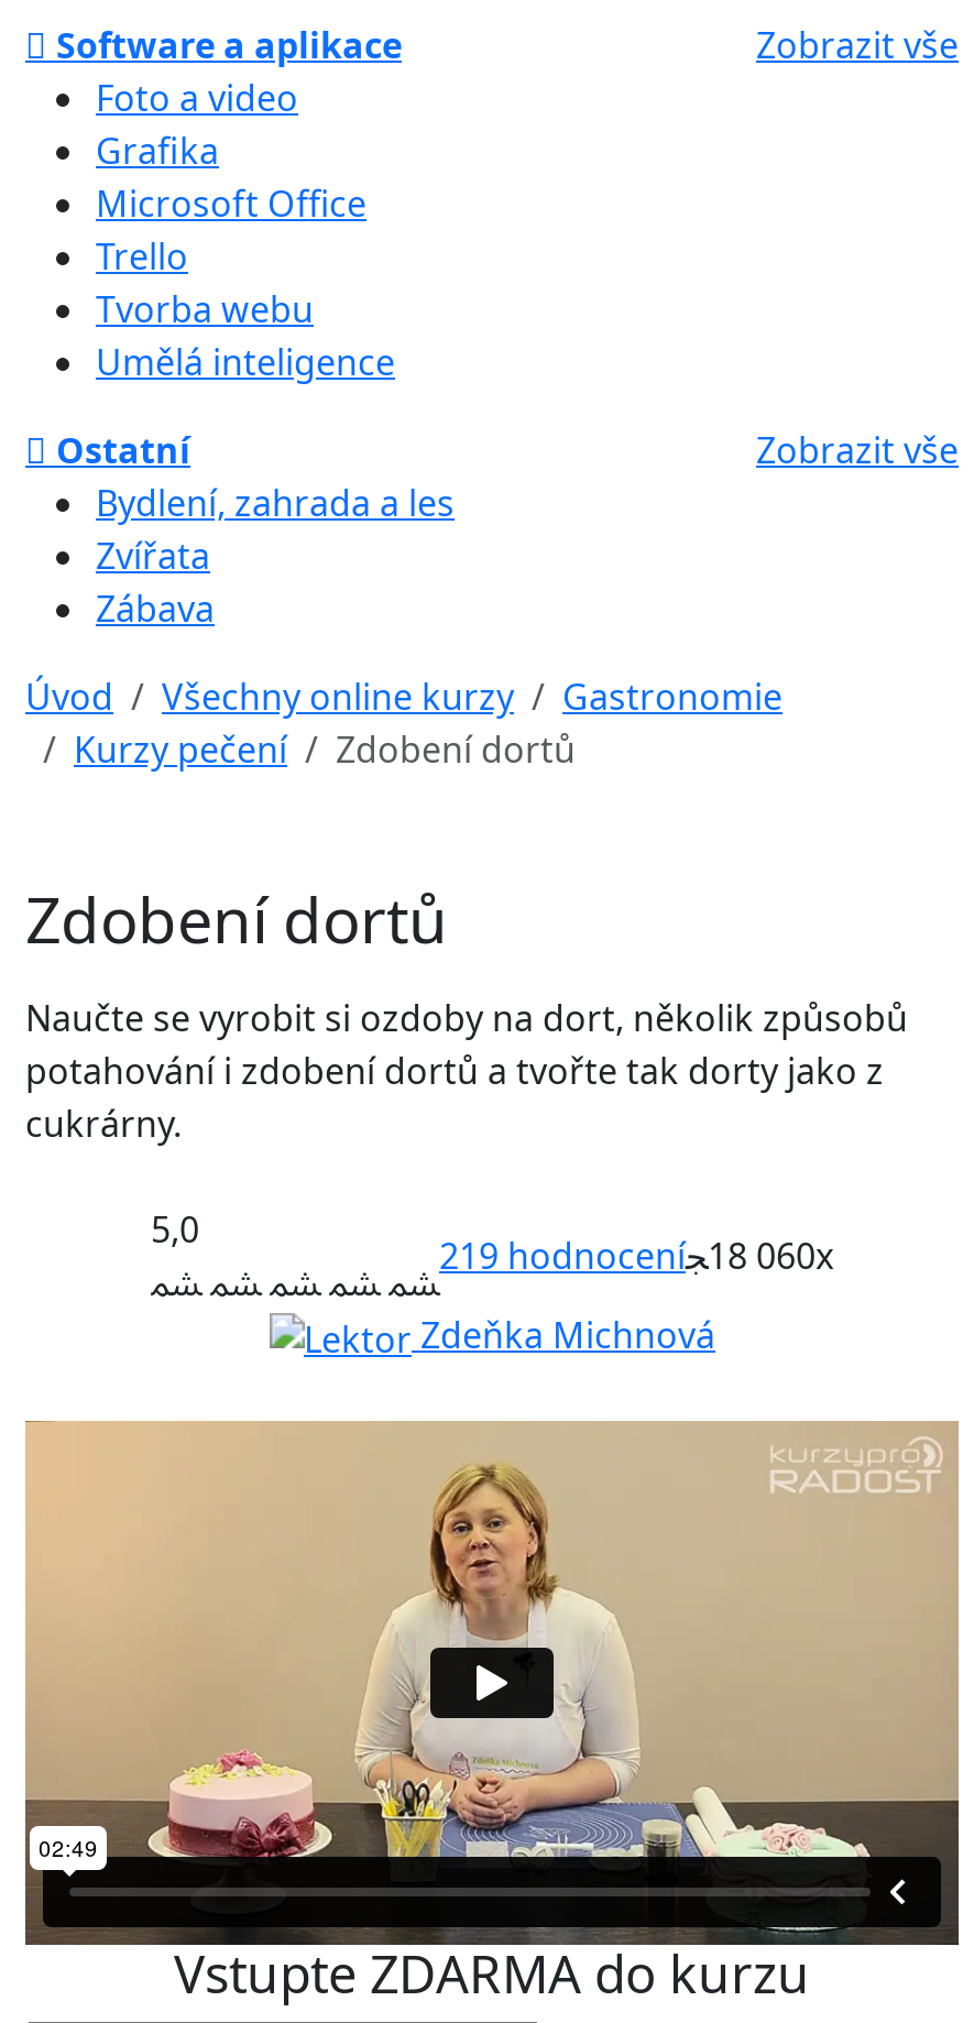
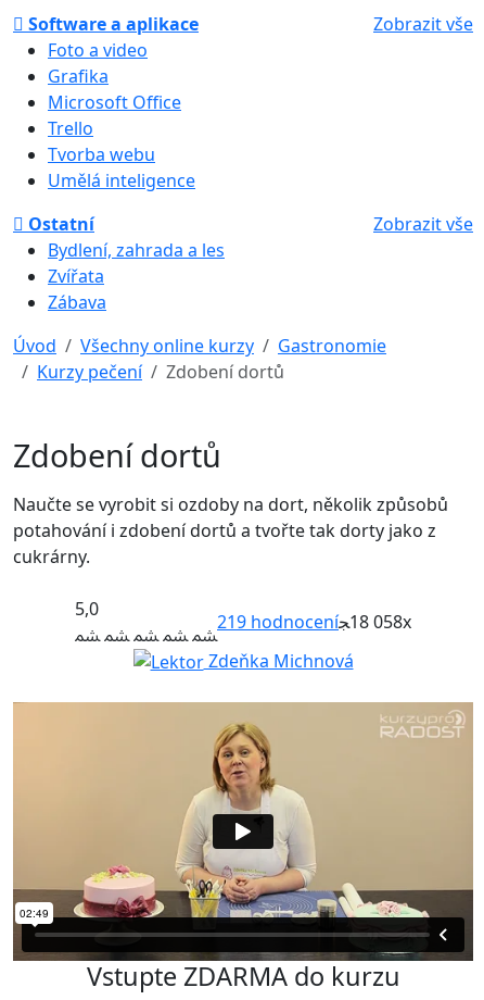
- 219 hodnocení 18 060x
+ 219 hodnocení 18 058x
